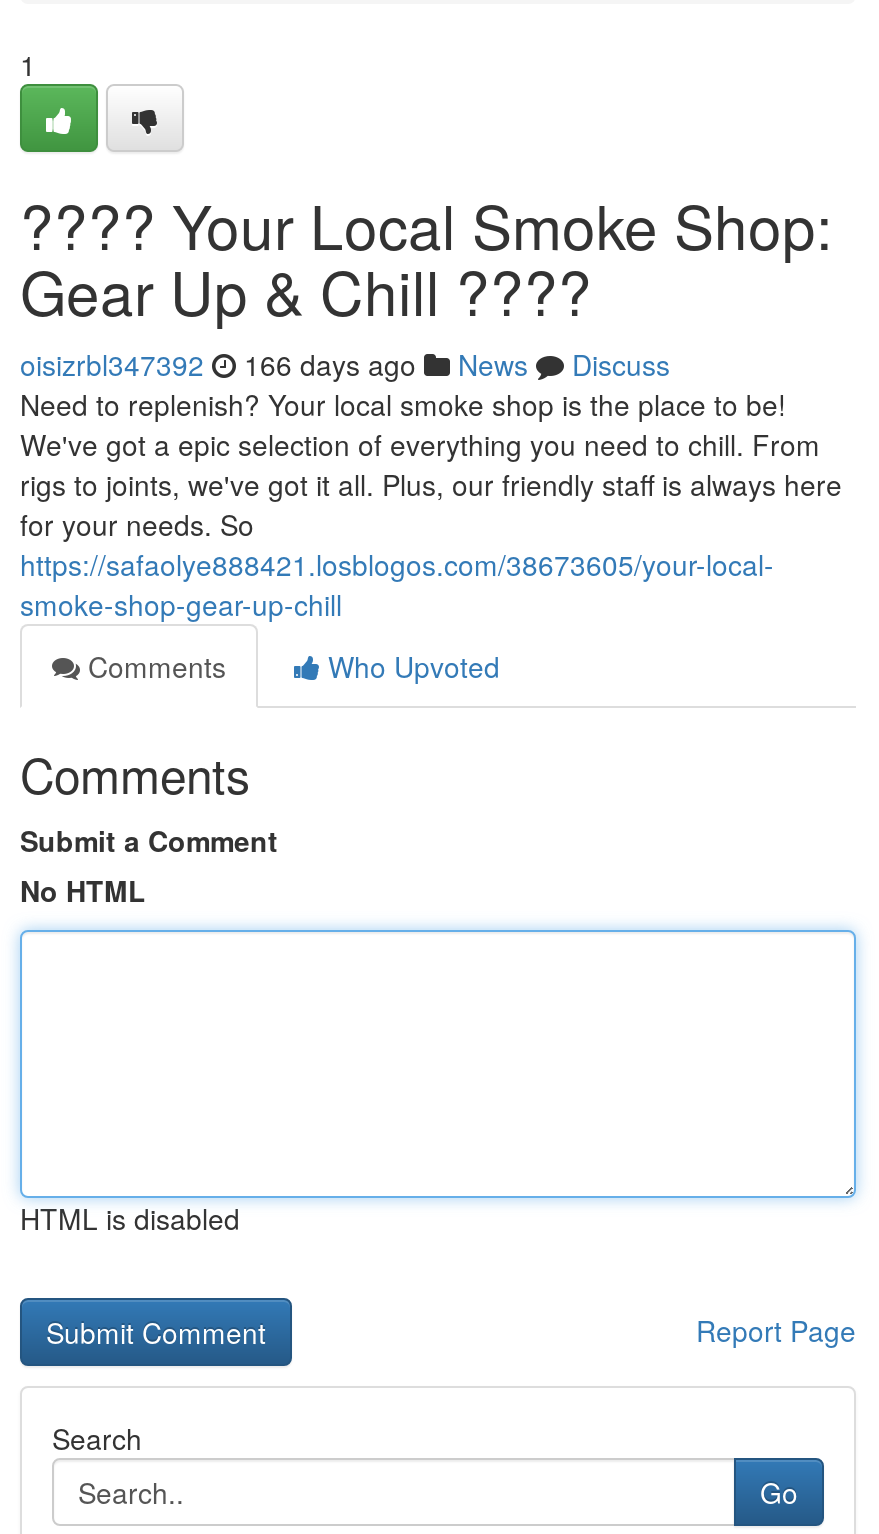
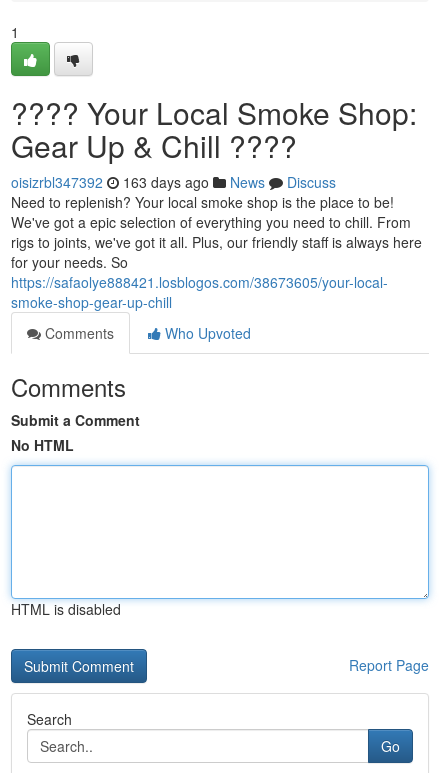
- oisizrbl347392 166 days ago News Discuss
+ oisizrbl347392 163 days ago News Discuss
